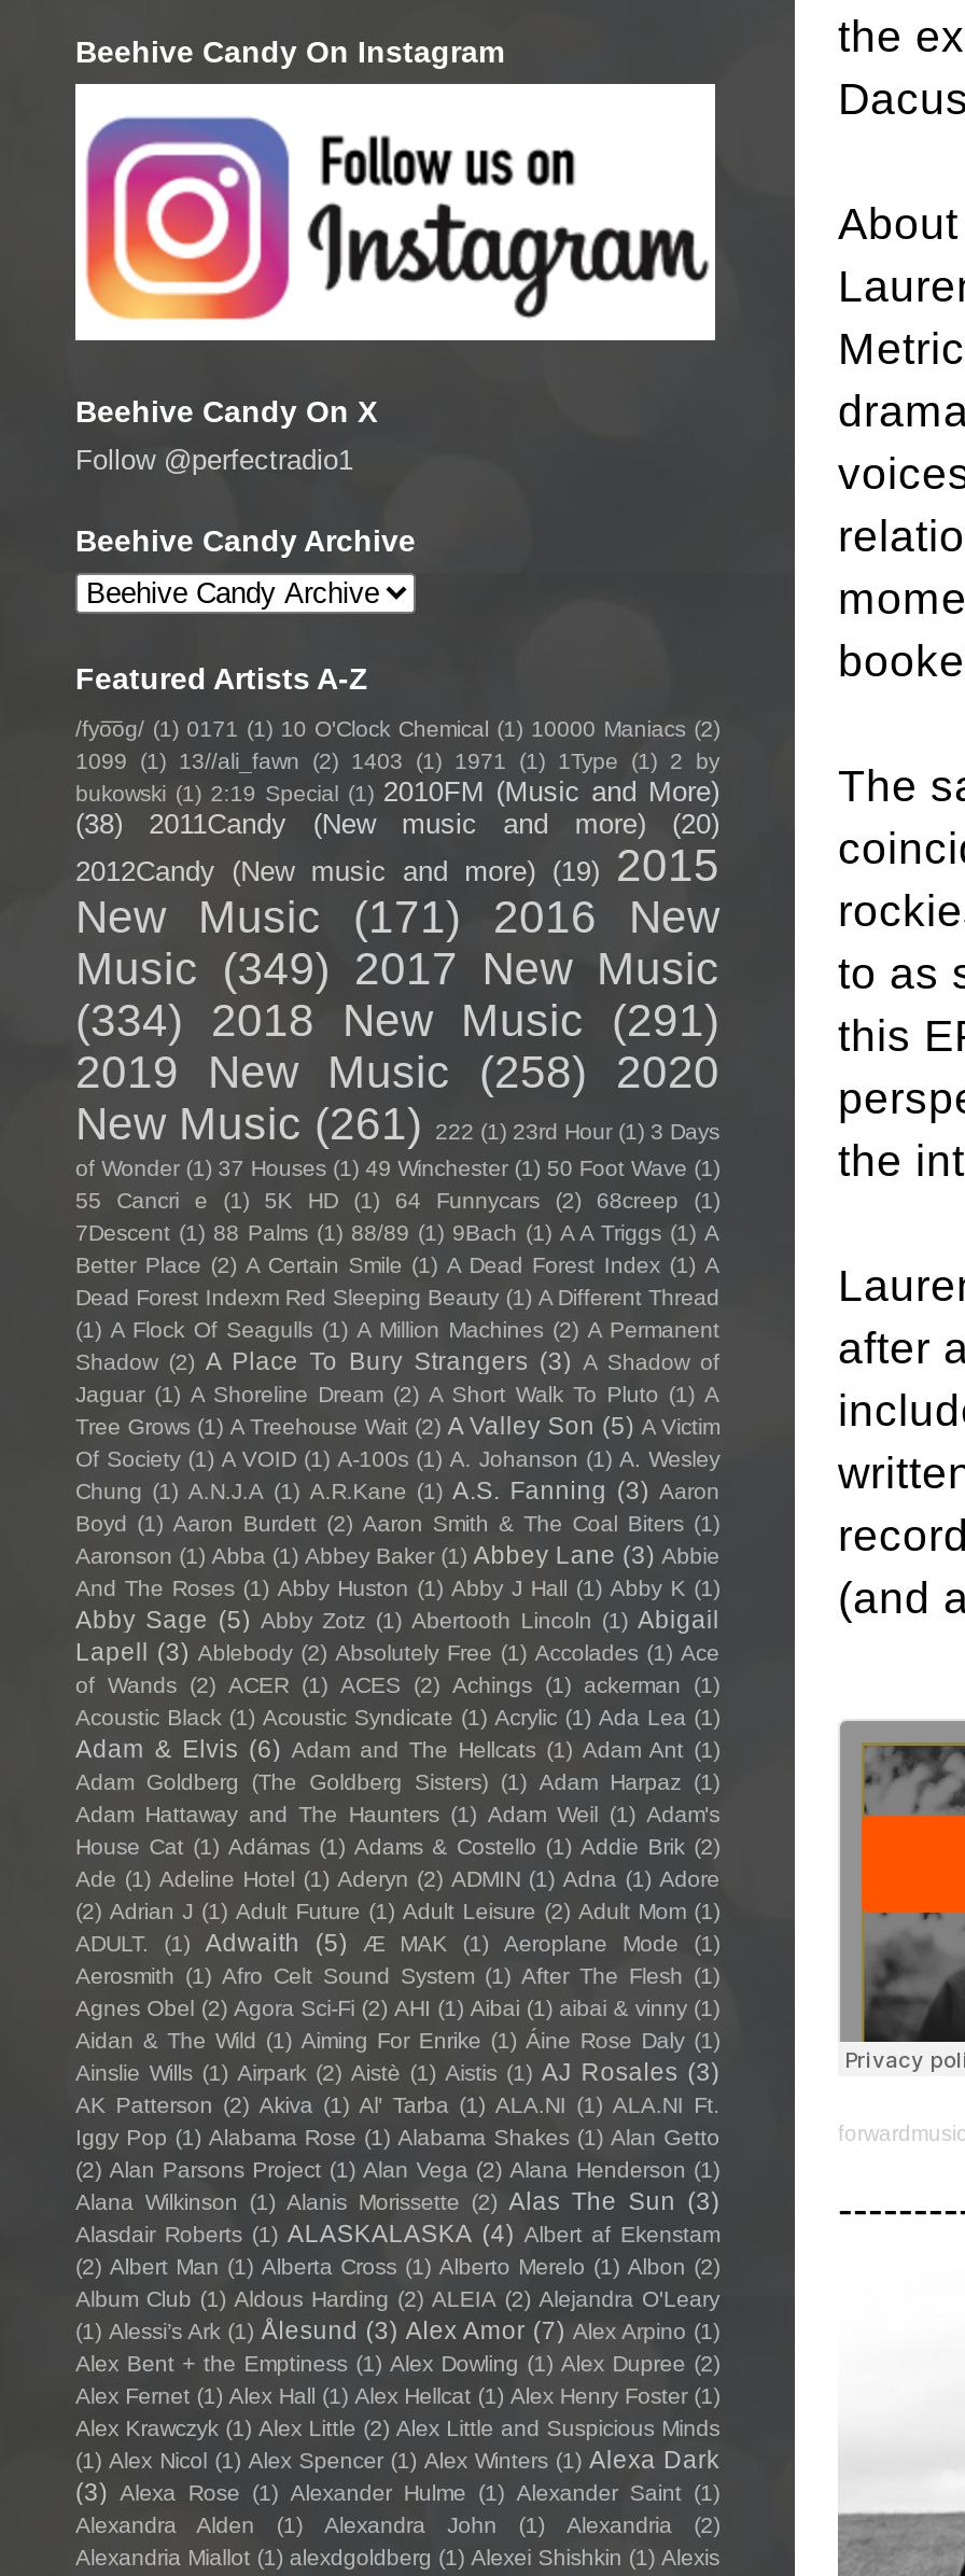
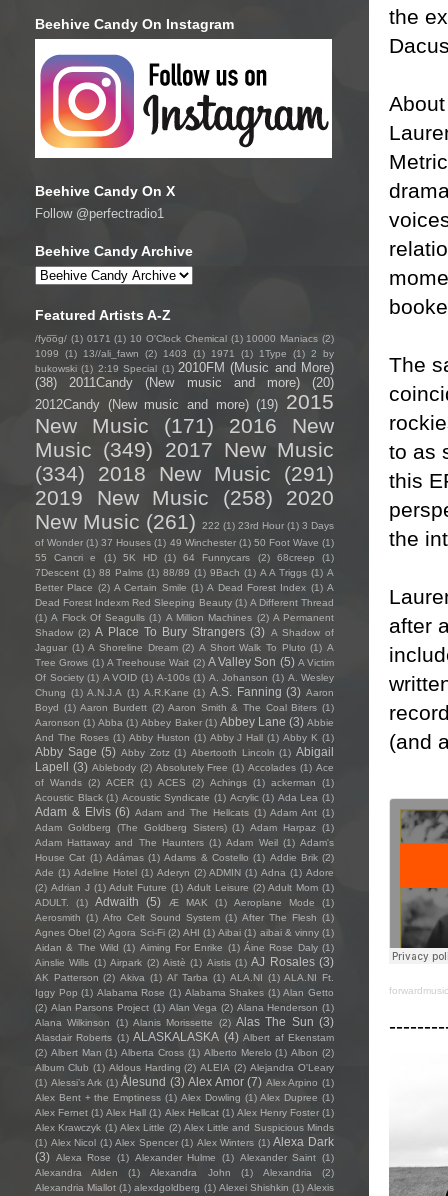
- Alex Bent + the Emptiness (1) Alex Dowling (1) Alex Dupree (2)
+ Alex Bent + the Emptiness (1) Alex Dowling (1) Alex Dupree (1)
